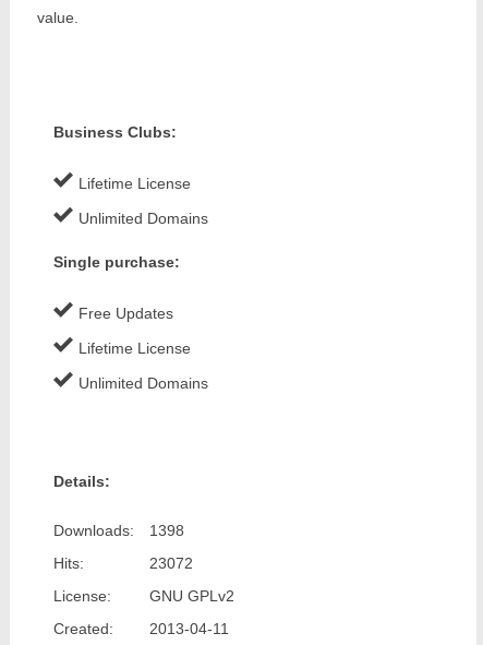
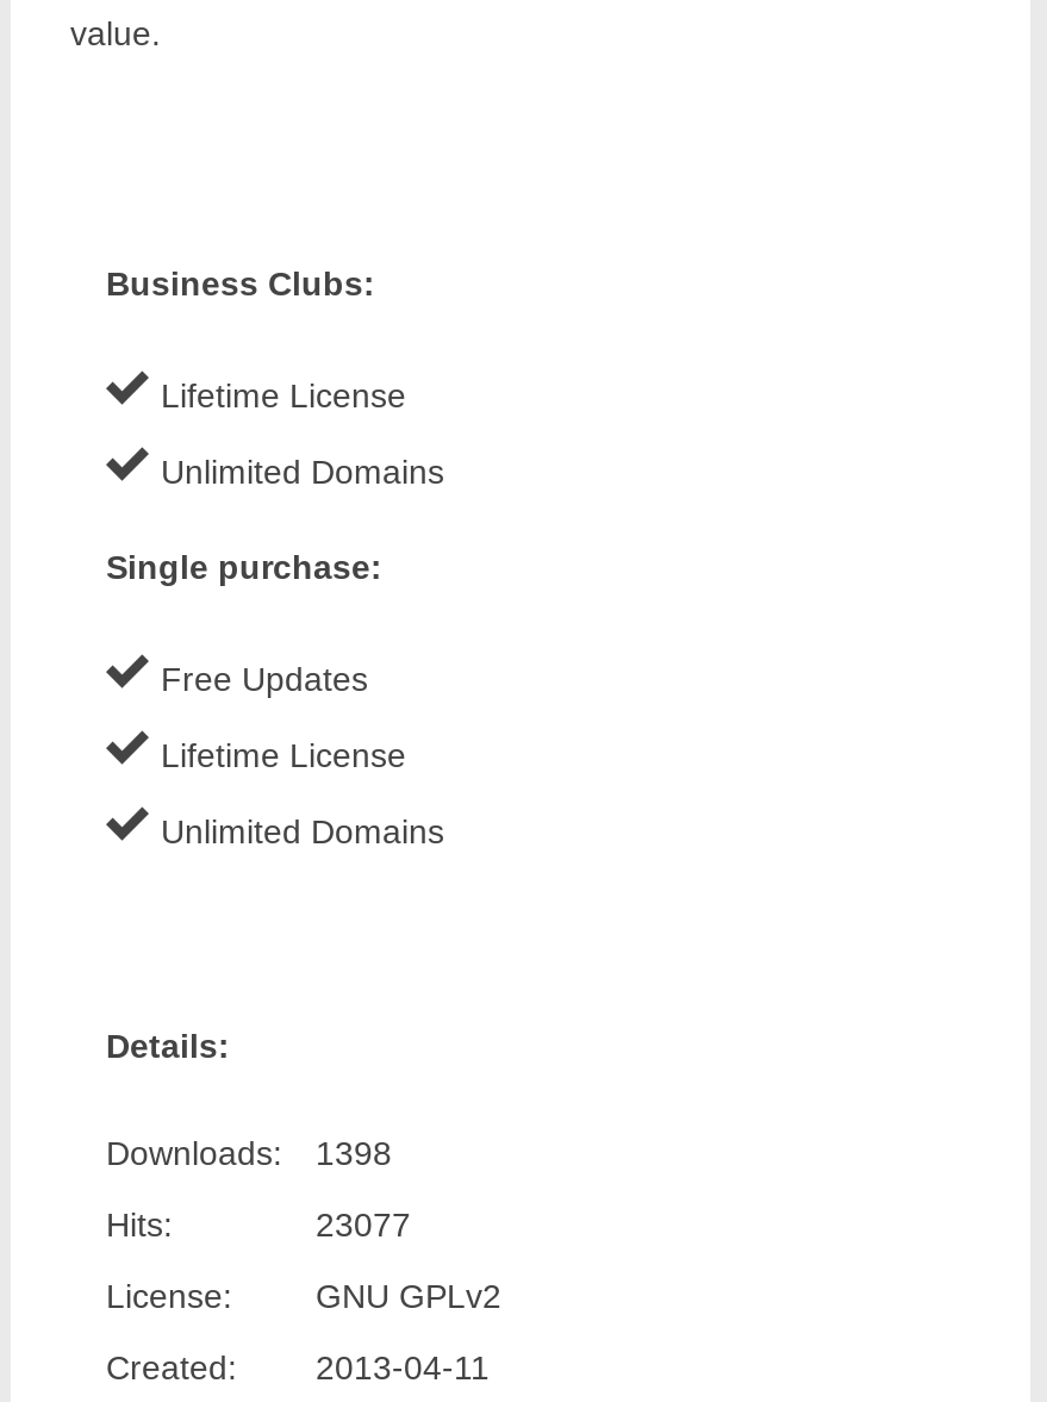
- 23072
+ 23077
